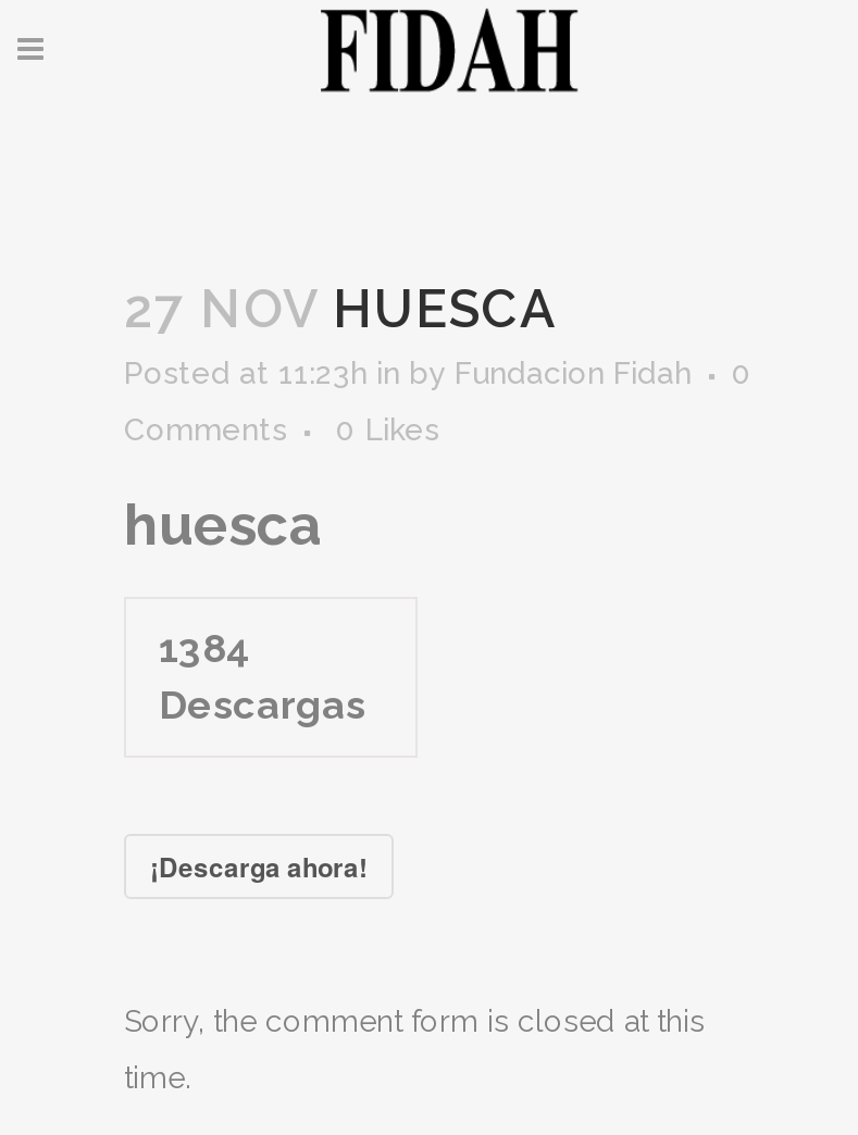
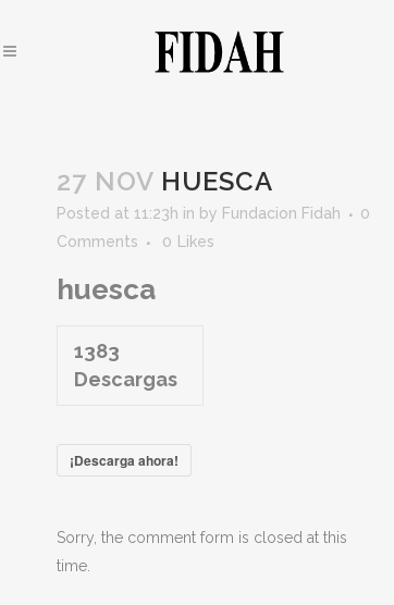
- 1384
+ 1383
